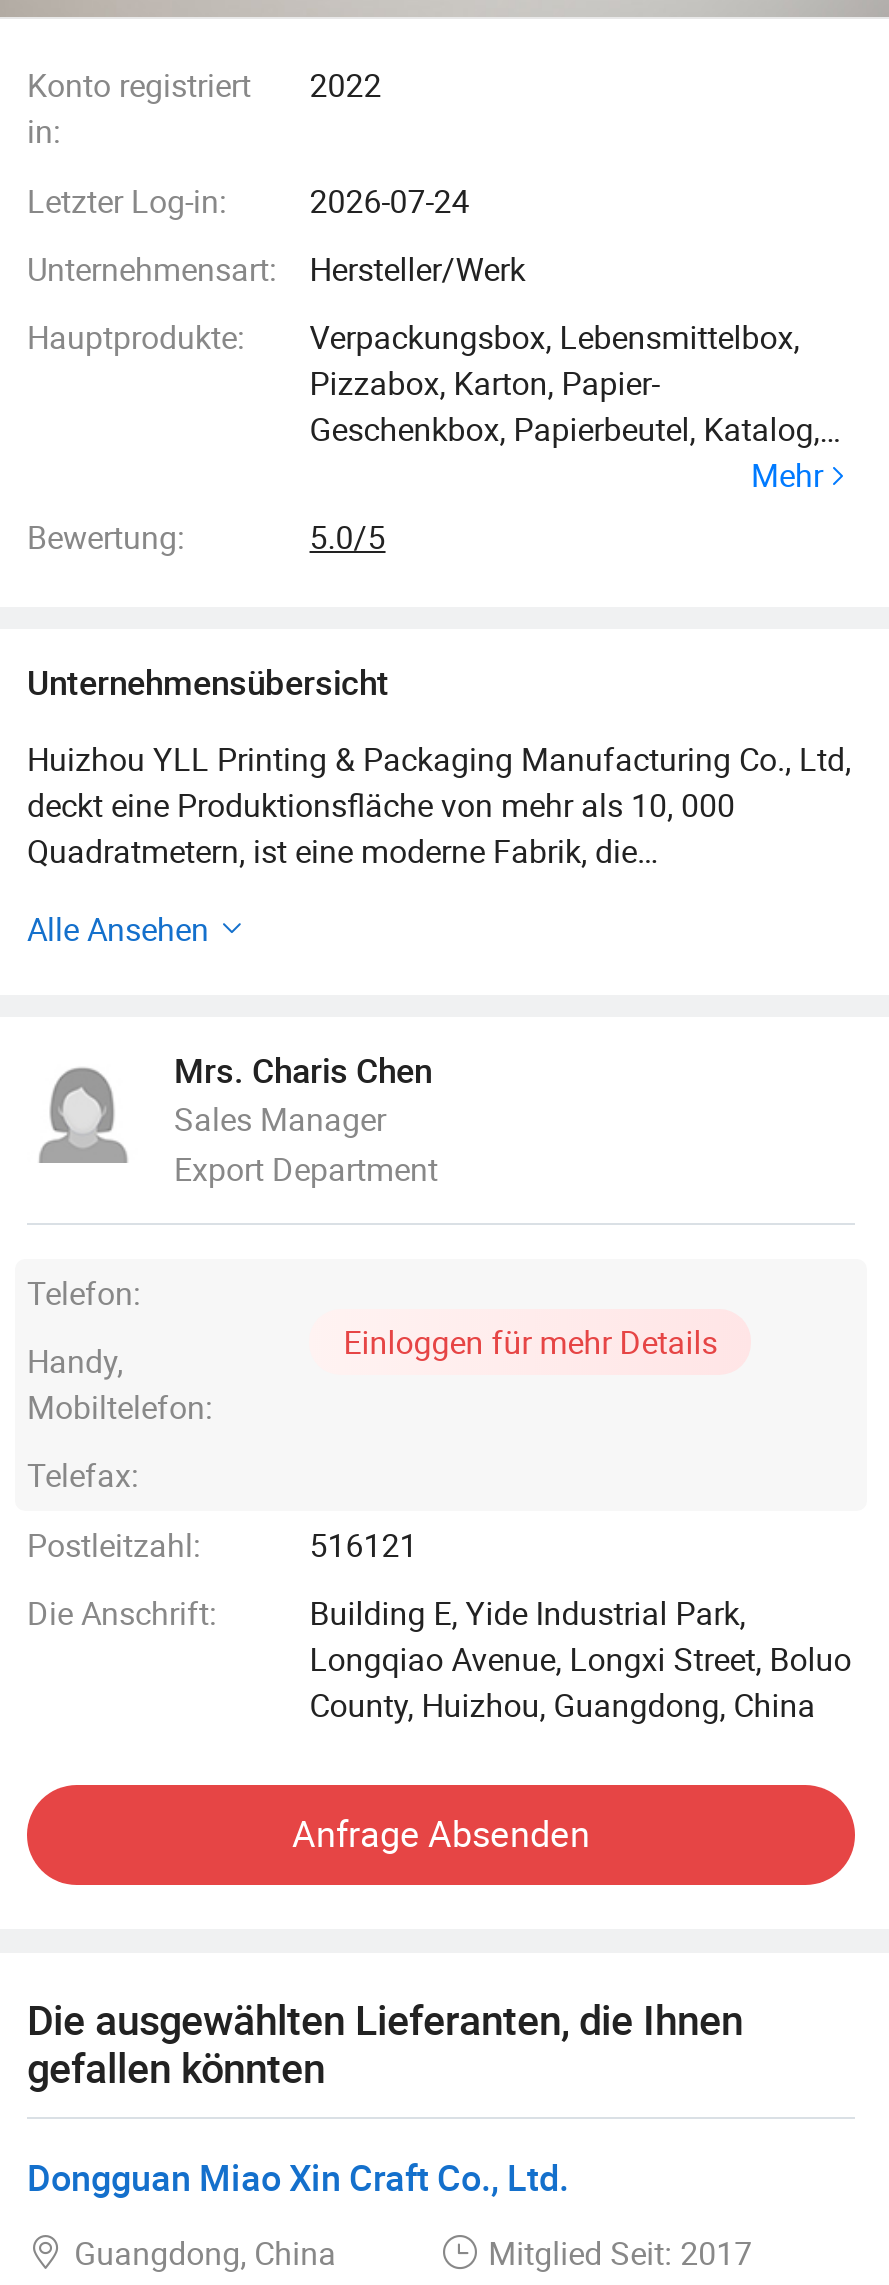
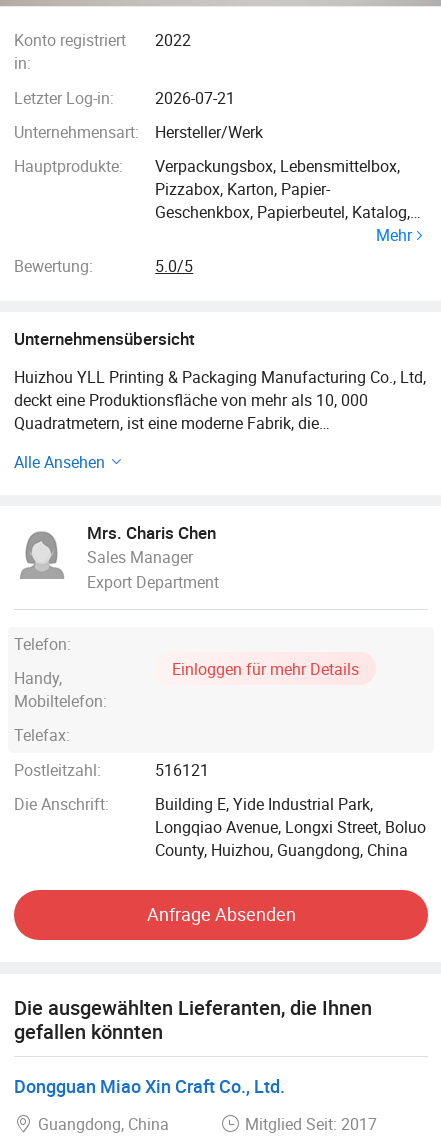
- Letzter Log-in: 2026-07-24
+ Letzter Log-in: 2026-07-21
